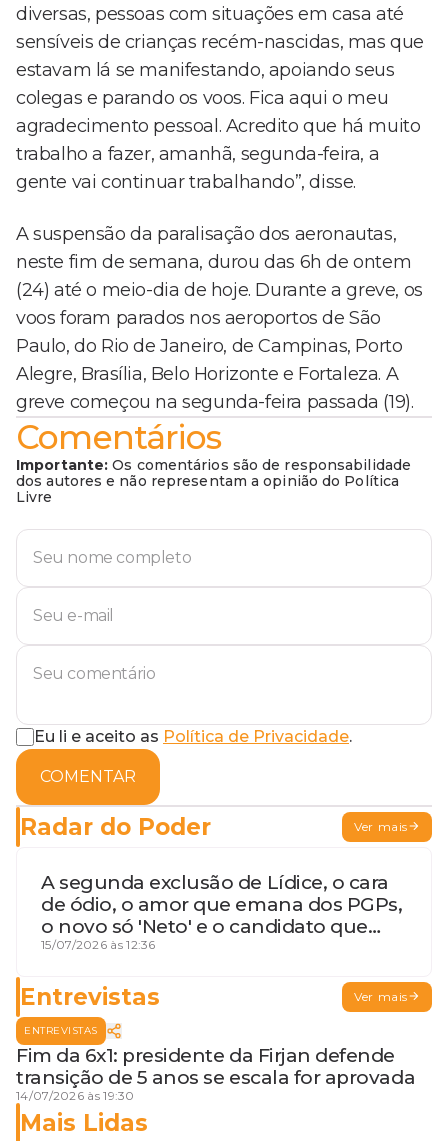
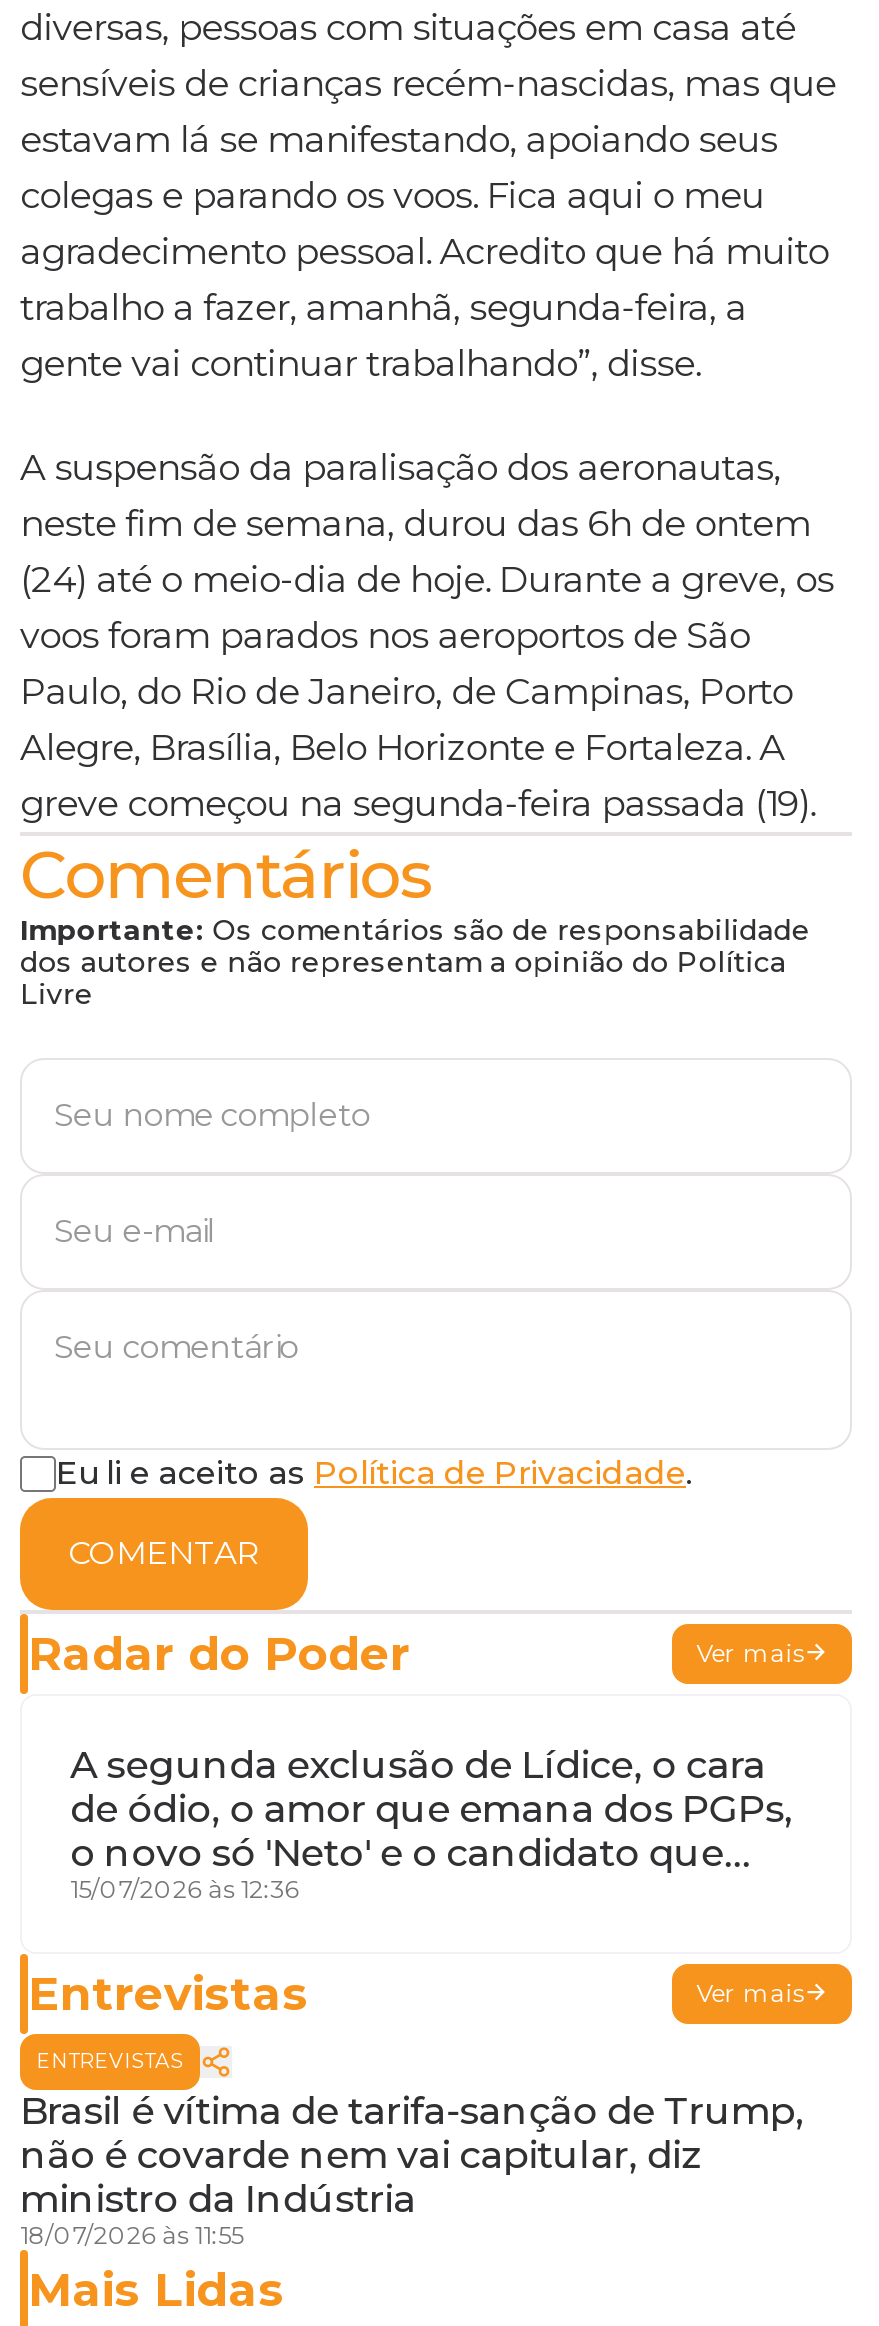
- Fim da 6x1: presidente da Firjan defende
- transição de 5 anos se escala for aprovada
- 14/07/2026 às 19:30
+ Brasil é vítima de tarifa-sanção de Trump,
+ não é covarde nem vai capitular, diz
+ ministro da Indústria
+ 18/07/2026 às 11:55
